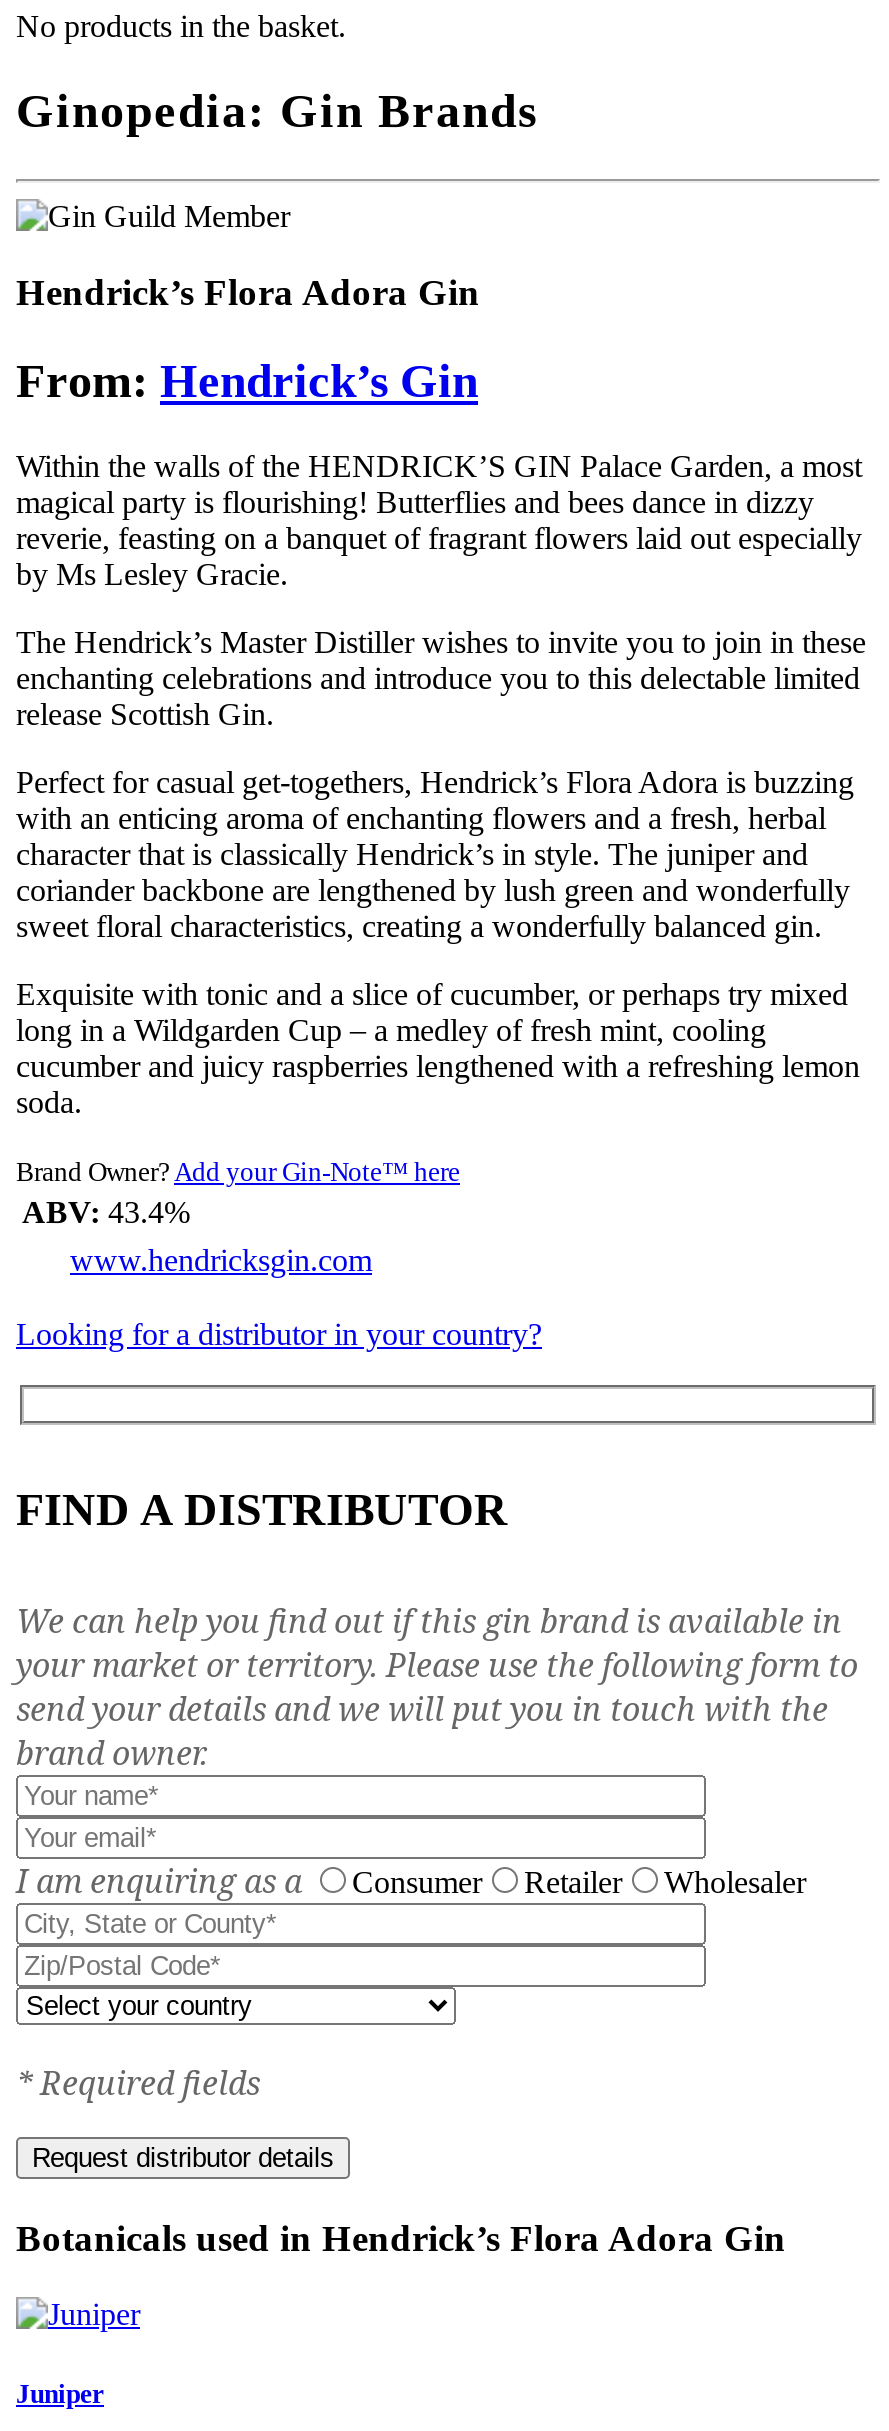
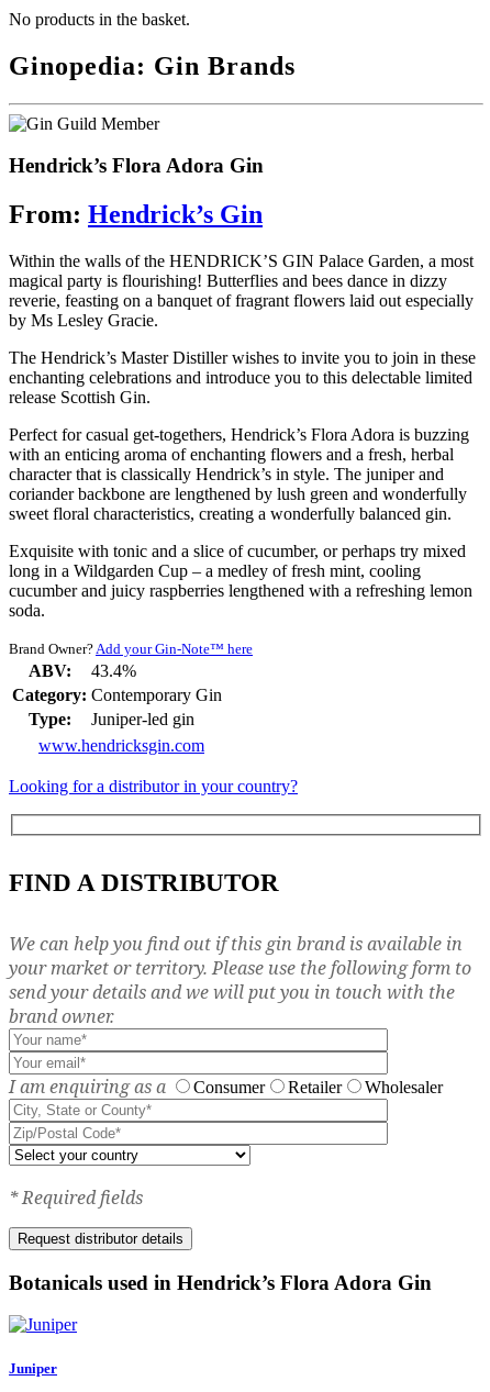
- ABV: 43.4%
+ ABV:
+ 43.4%
+ Category: Contemporary Gin
+ Type:
+ Juniper-led gin
